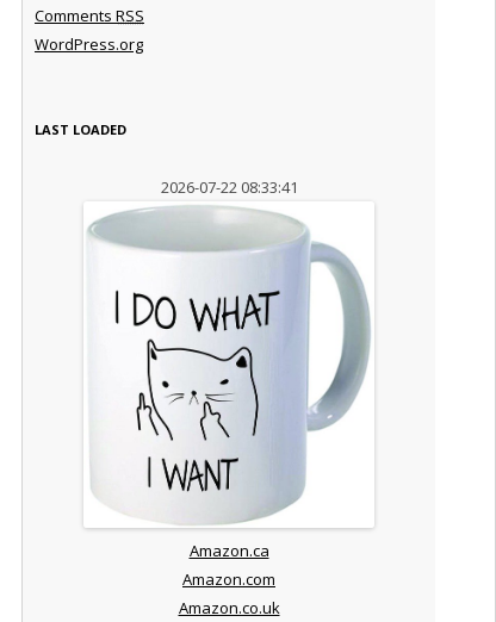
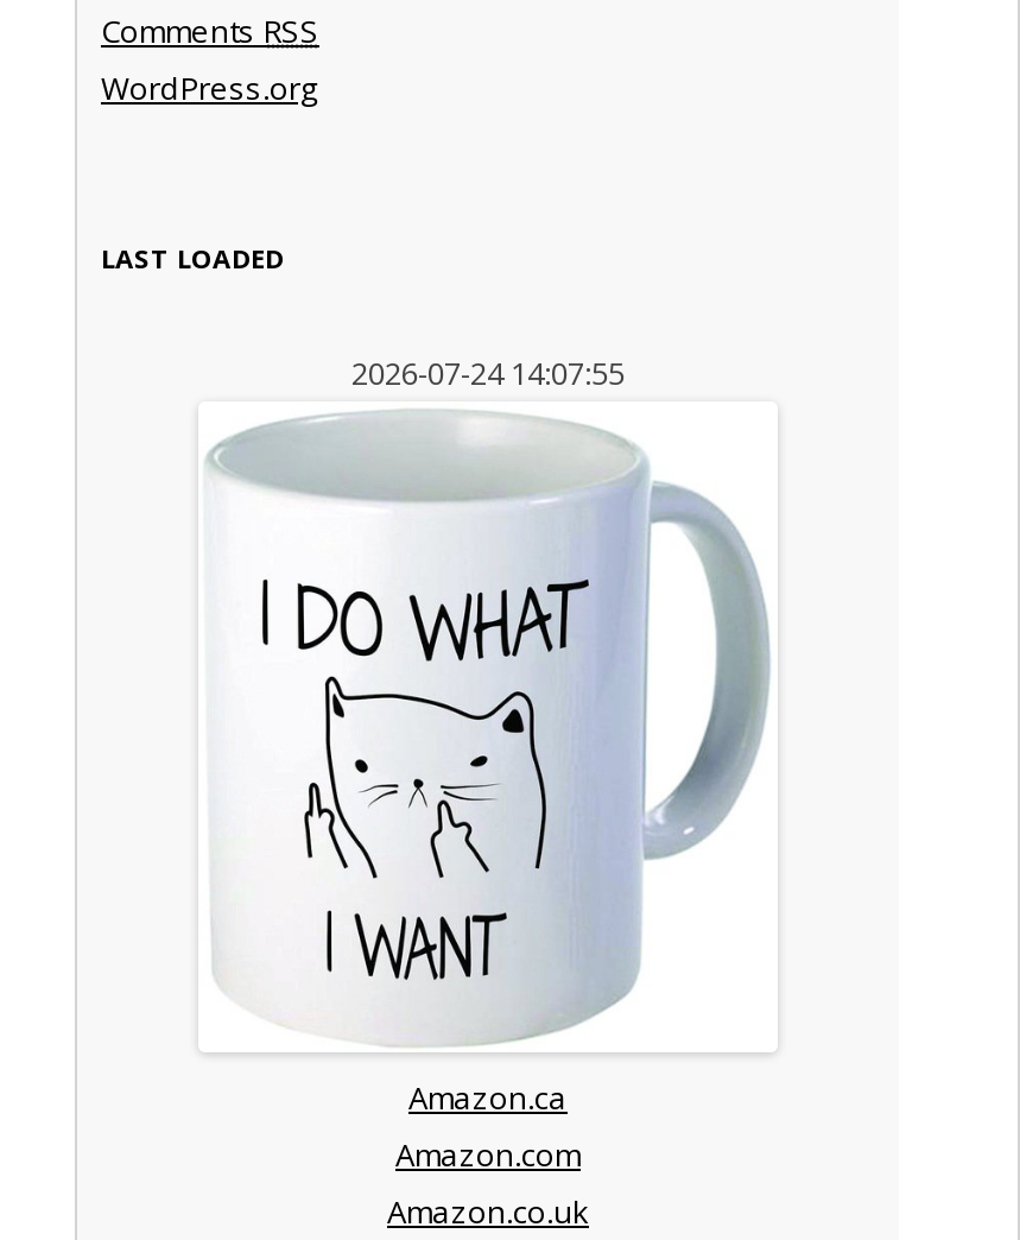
- 2026-07-22 08:33:41
+ 2026-07-24 14:07:55
